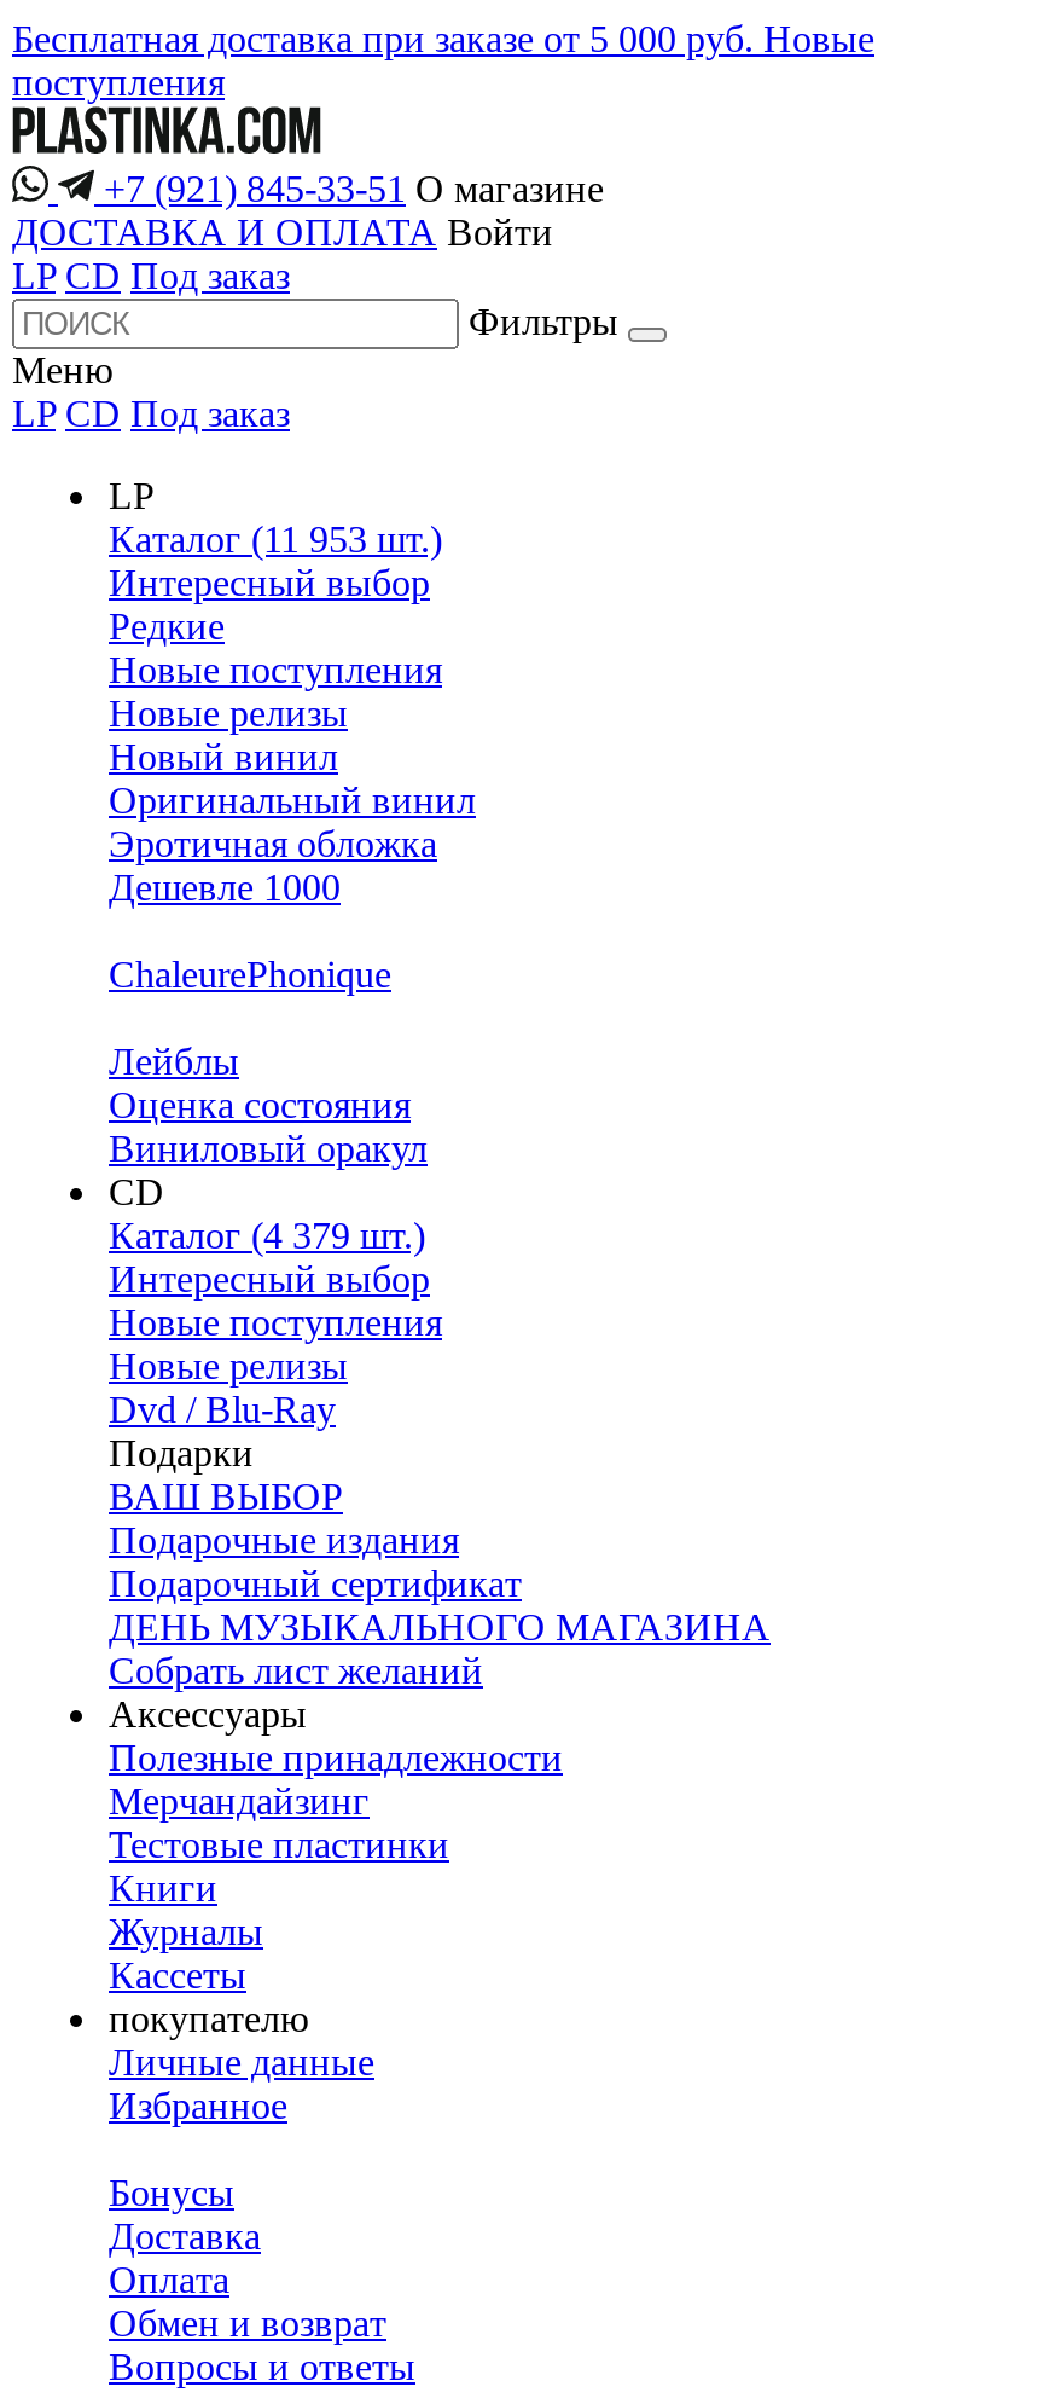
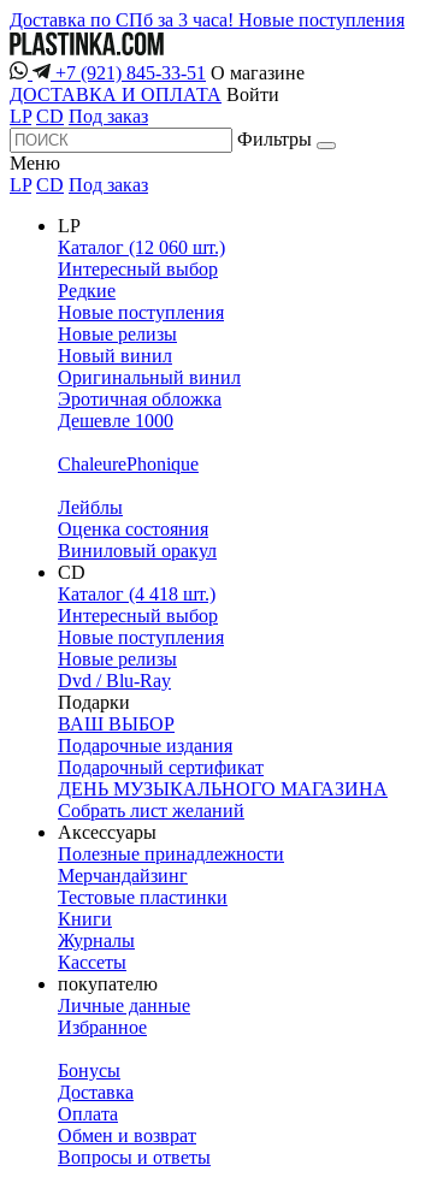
- Бесплатная доставка при заказе от 5 000 руб. Новые
- поступления
+ Доставка по СПб за 3 часа! Новые поступления

- Каталог (11 953 шт.)
+ Каталог (12 060 шт.)

- Каталог (4 379 шт.)
+ Каталог (4 418 шт.)
